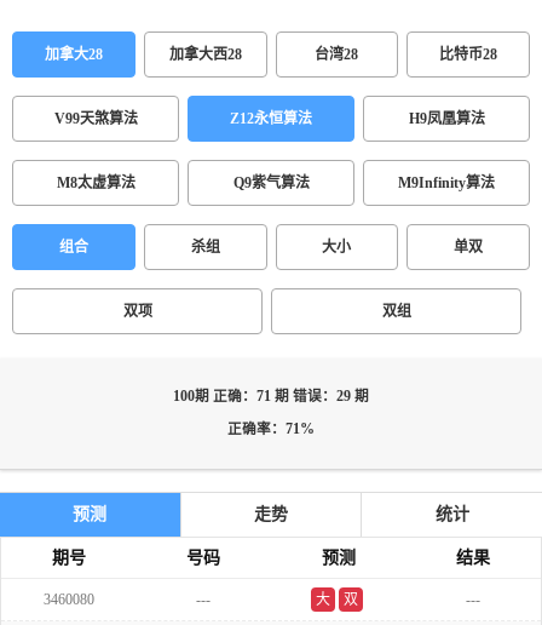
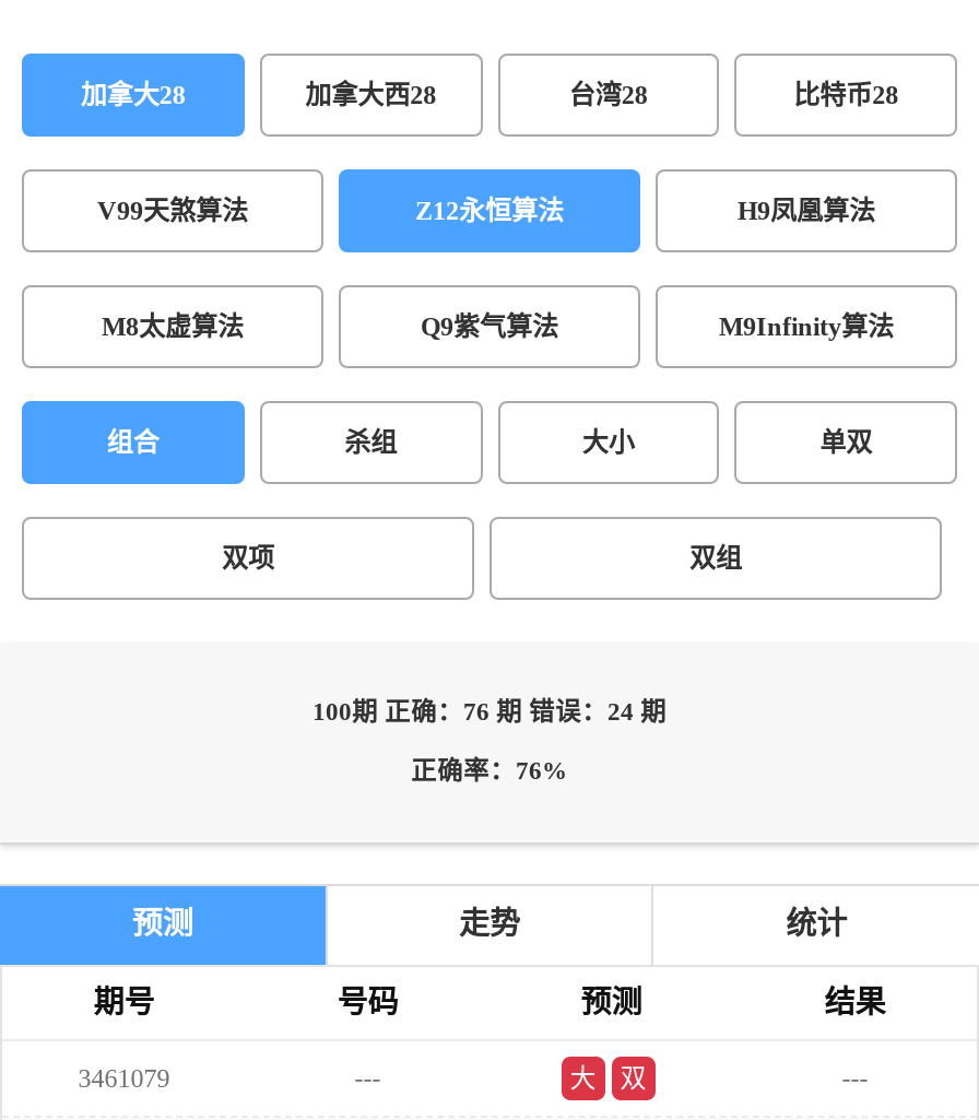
- 100期 正确：71 期 错误：29 期
+ 100期 正确：76 期 错误：24 期

- 正确率：71%
+ 正确率：76%

- 3460080
+ 3461079
